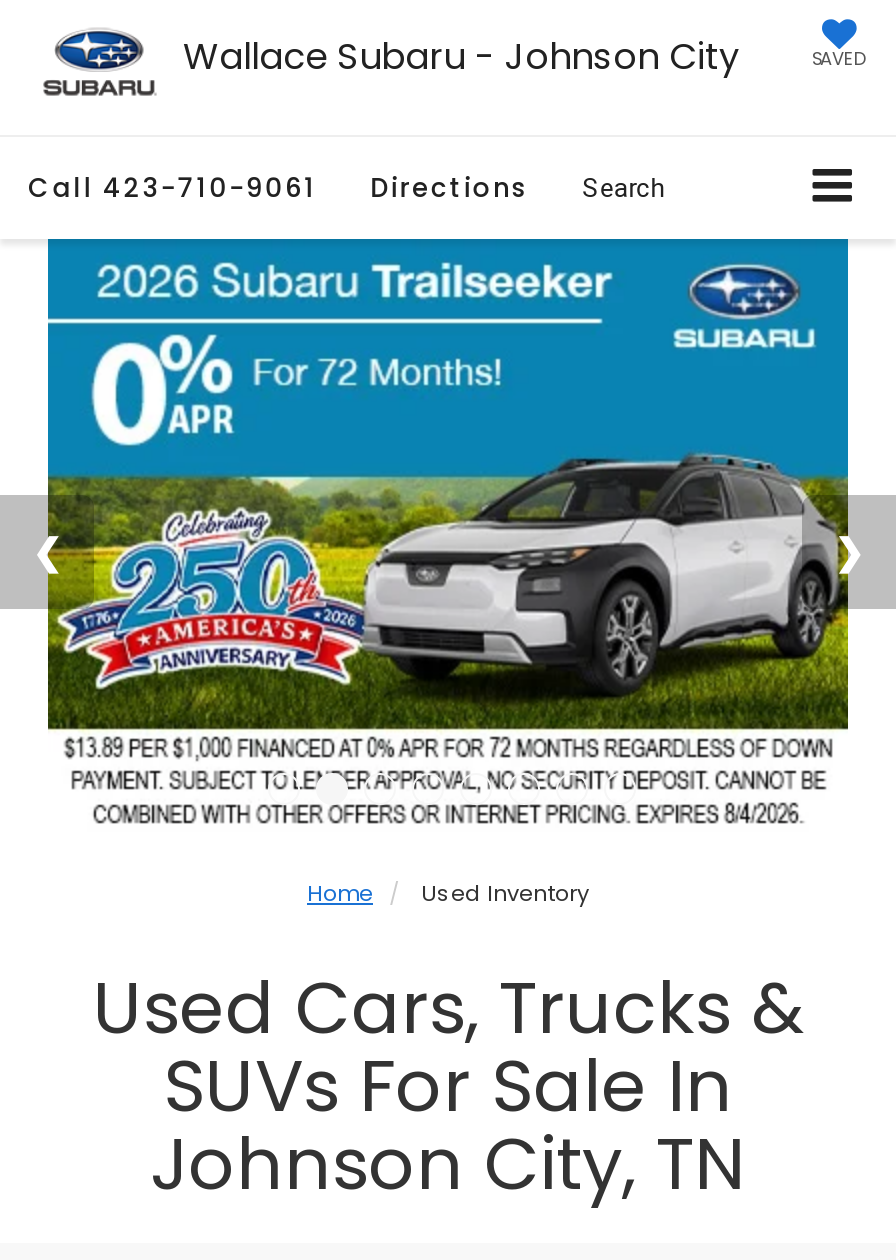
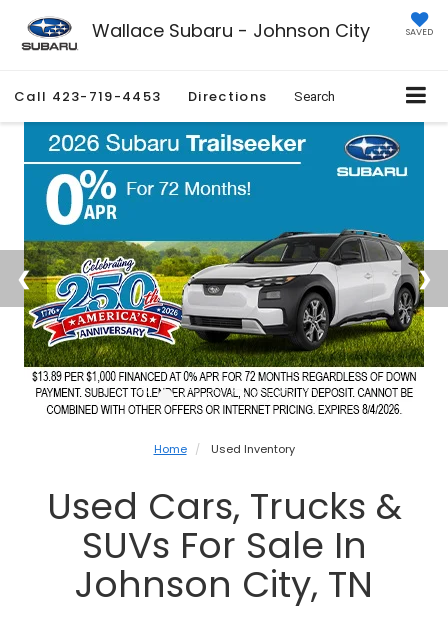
- Call 423-710-9061 Directions Search
+ Call 423-719-4453 Directions Search
